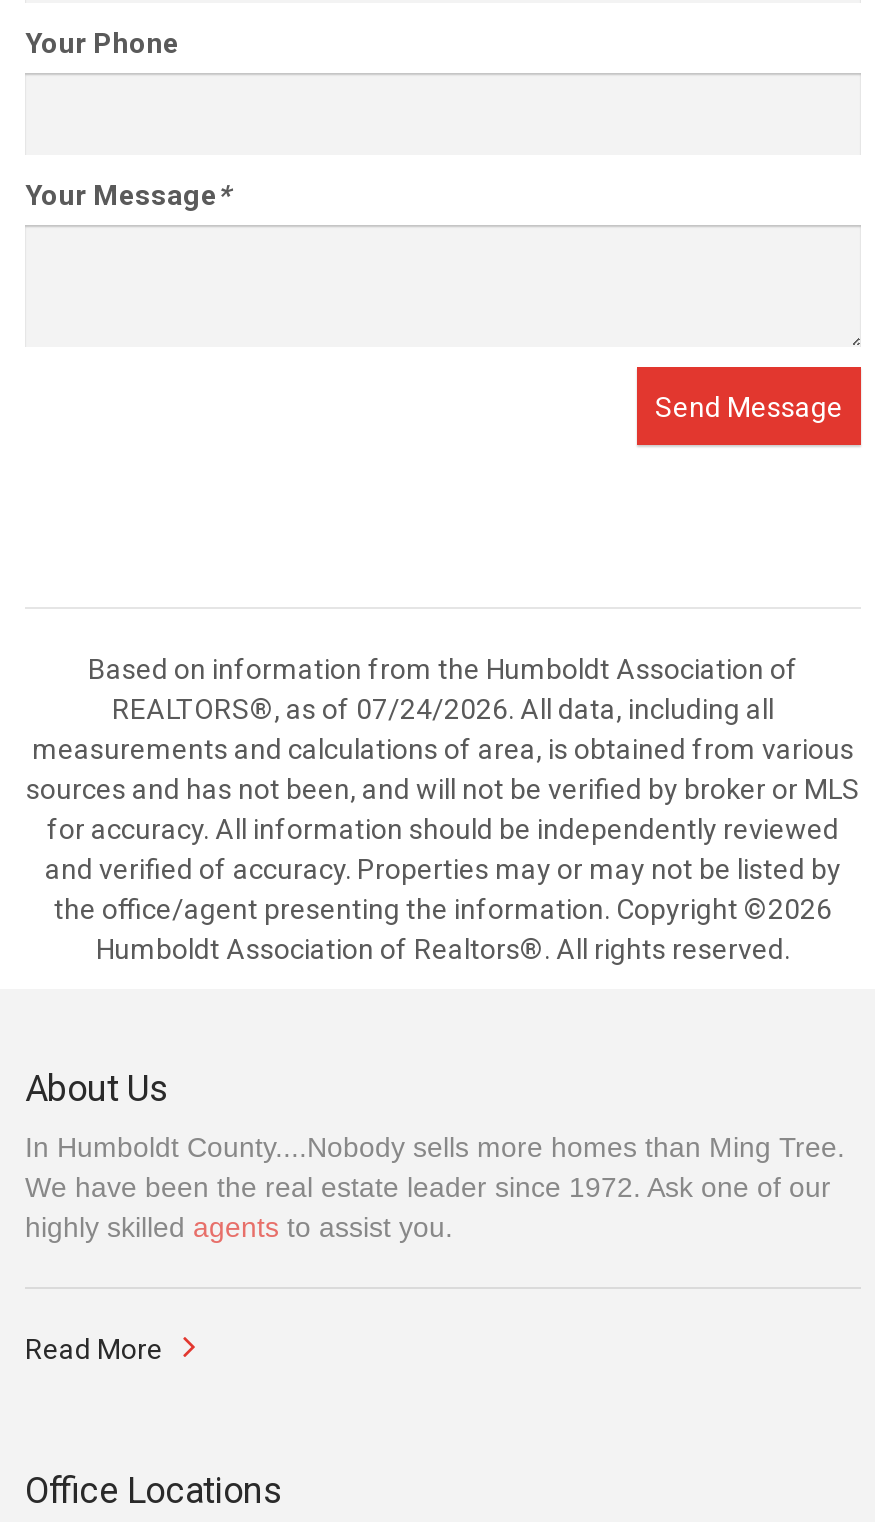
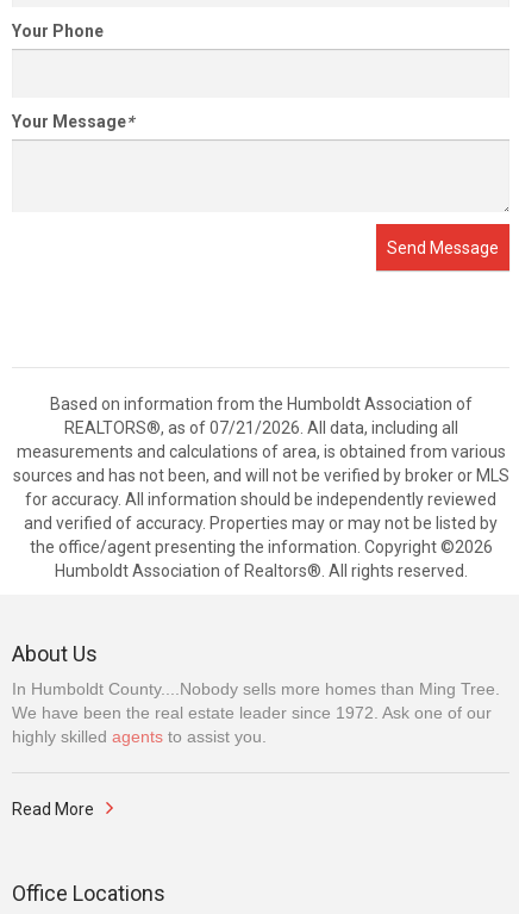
- REALTORS®, as of 07/24/2026. All data, including all
+ REALTORS®, as of 07/21/2026. All data, including all
